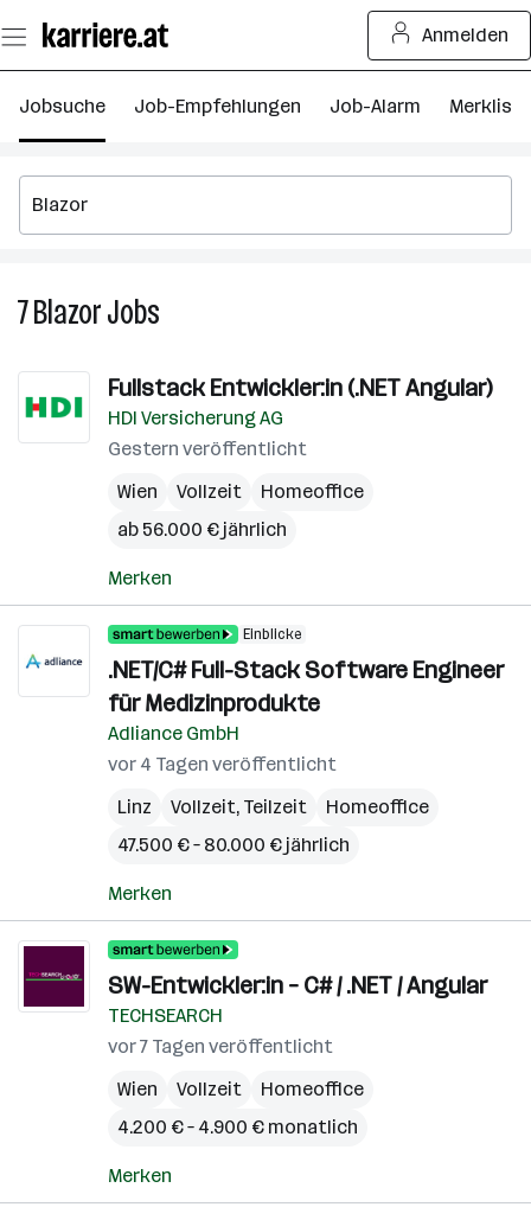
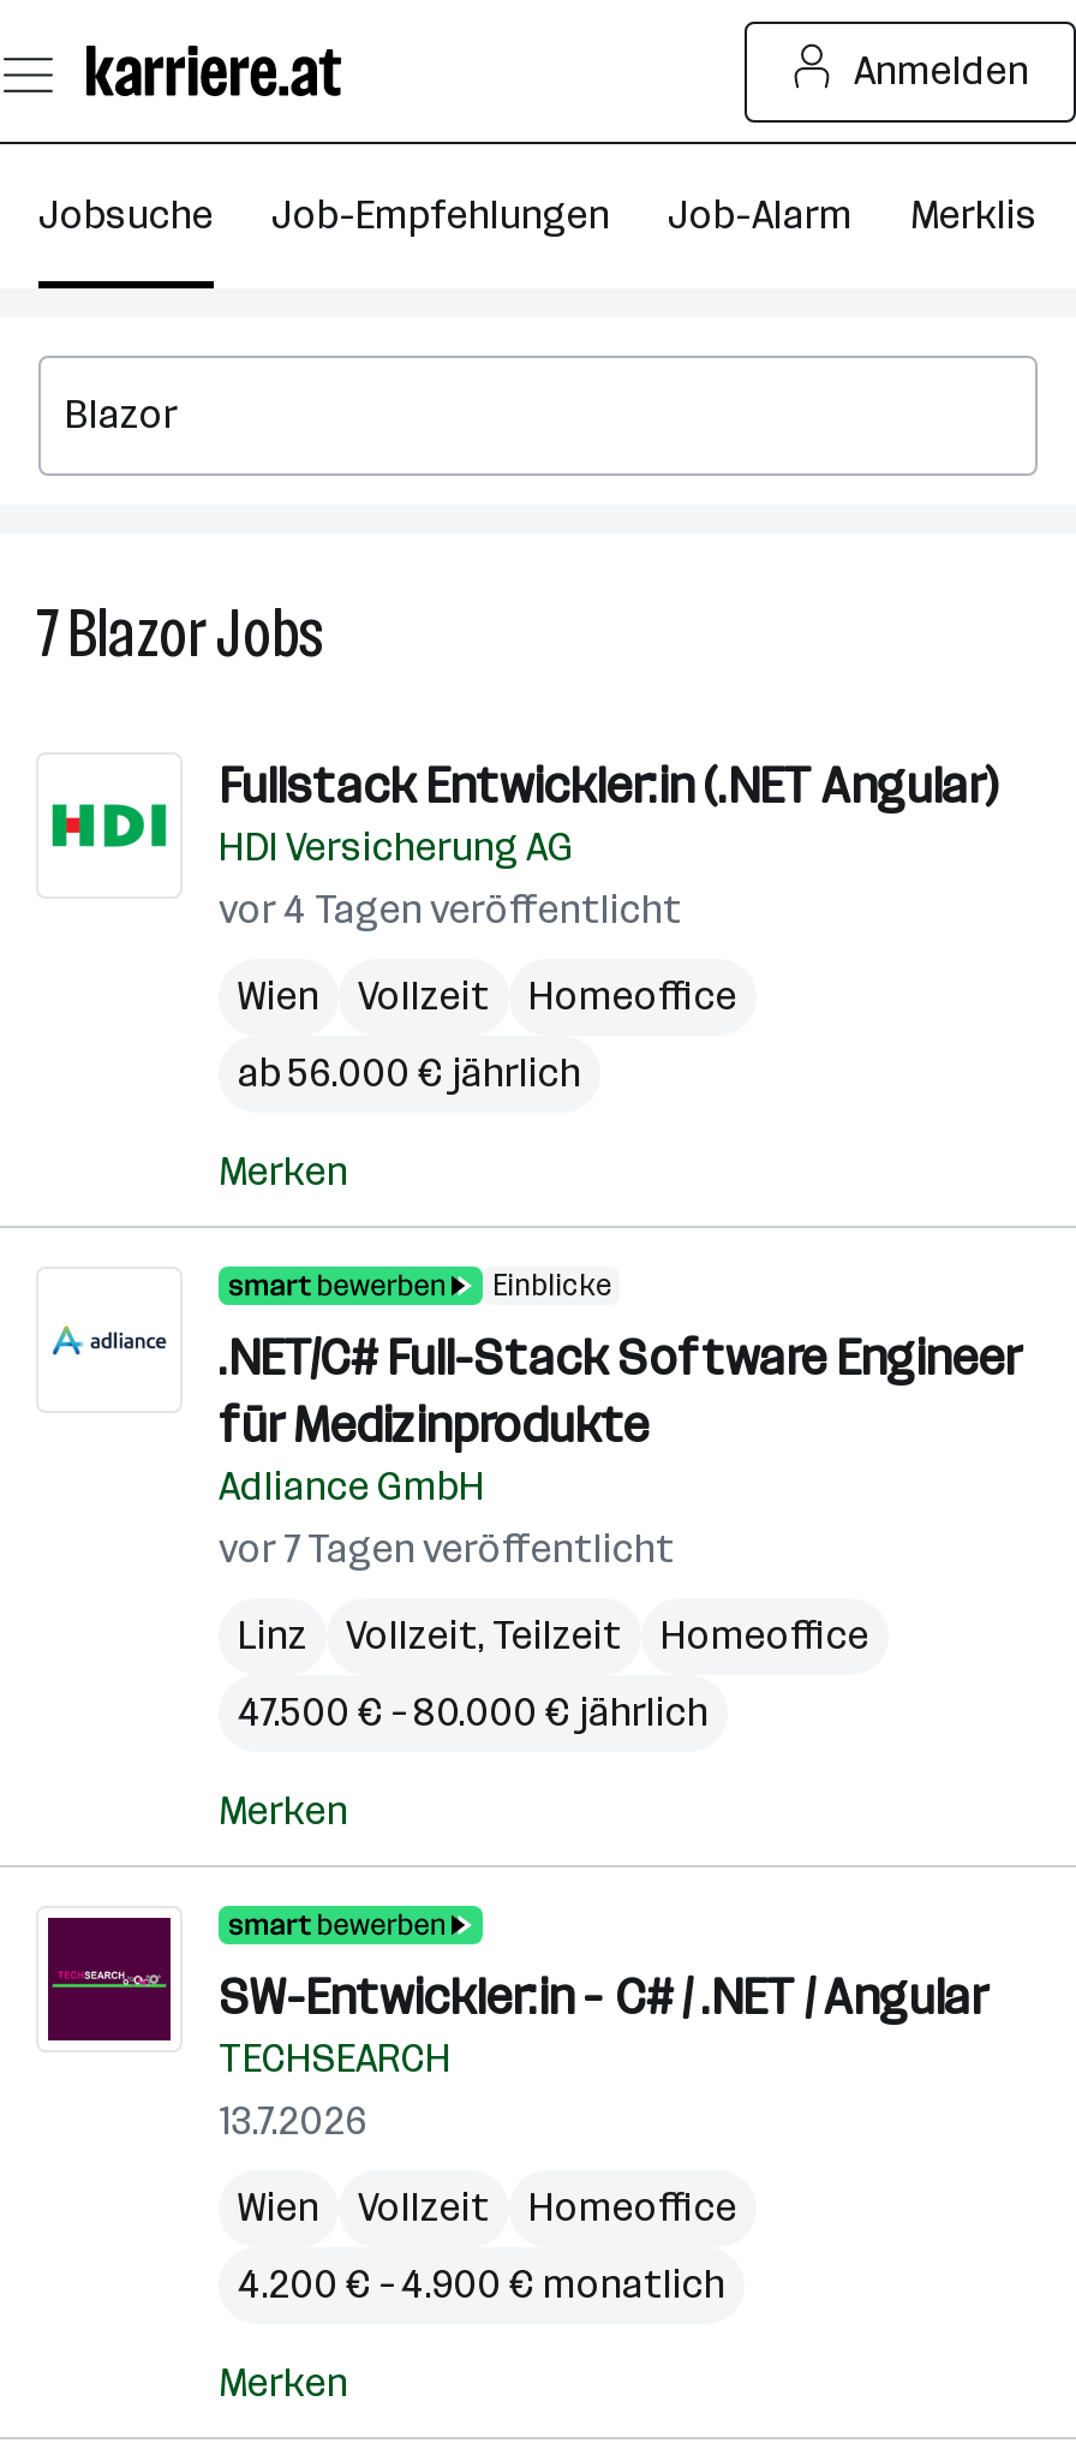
- Gestern veröffentlicht

moved up: vor 4 Tagen veröffentlicht

+ 13.7.2026

moved up: vor 7 Tagen veröffentlicht
